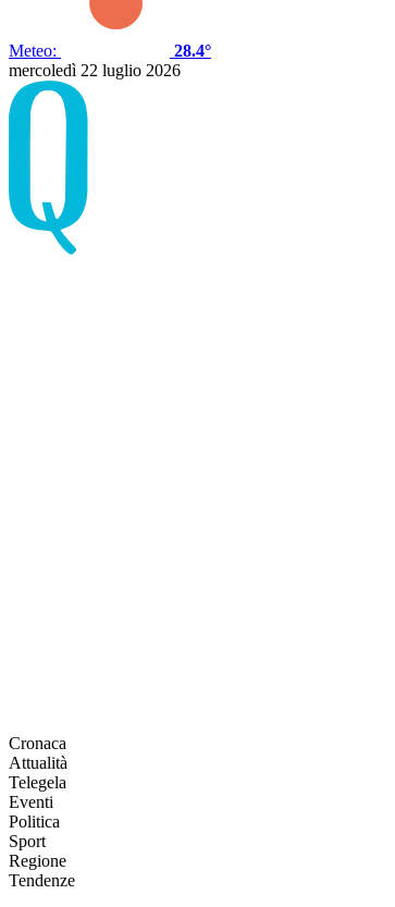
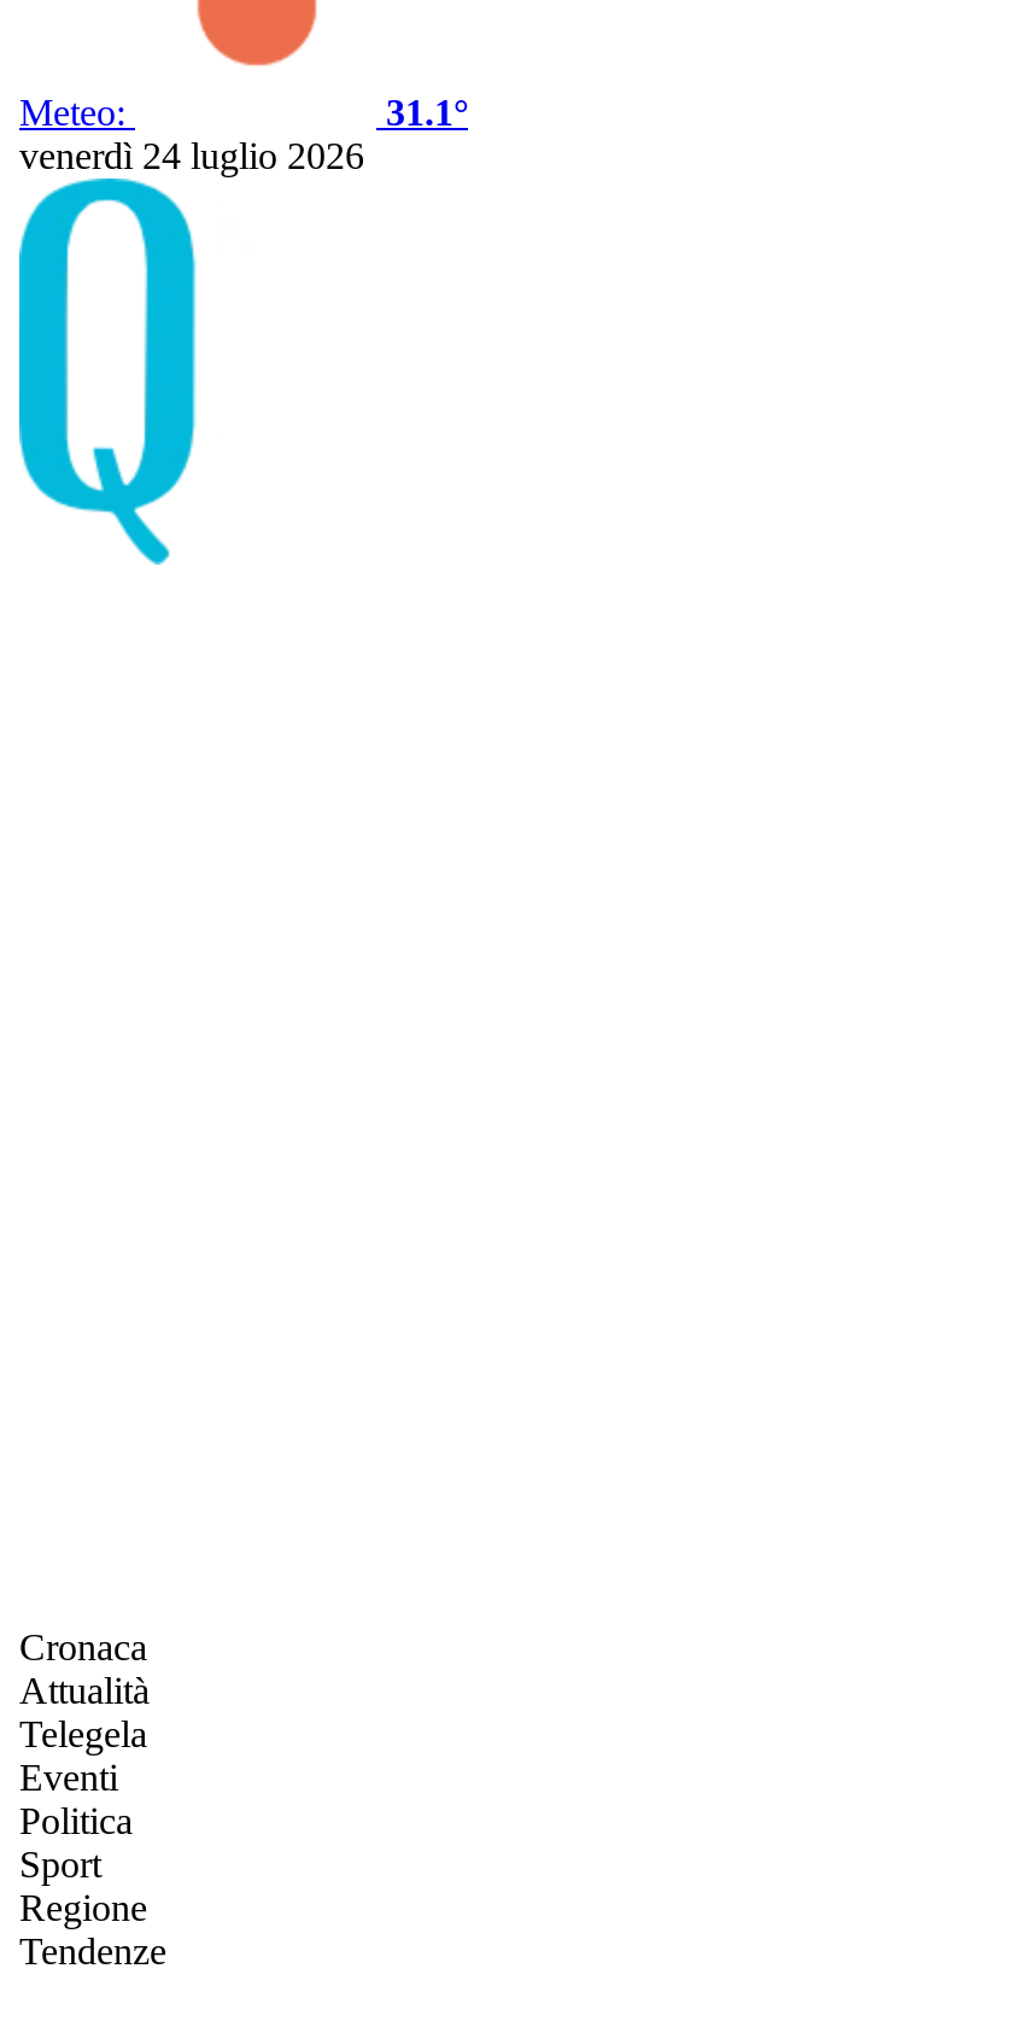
- 28.4°
+ 31.1°

- mercoledì 22 luglio 2026
+ venerdì 24 luglio 2026
